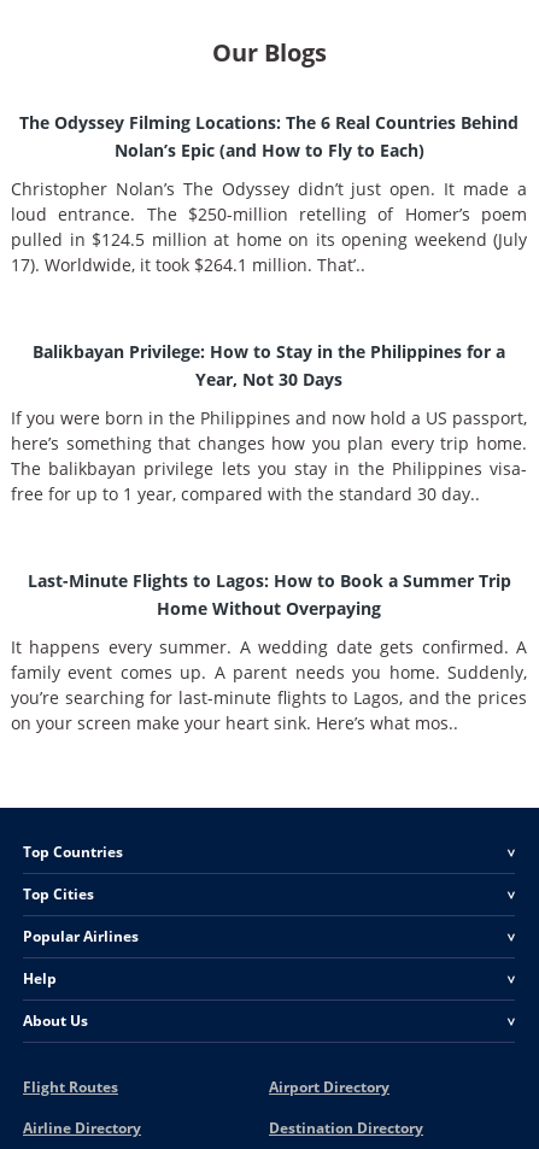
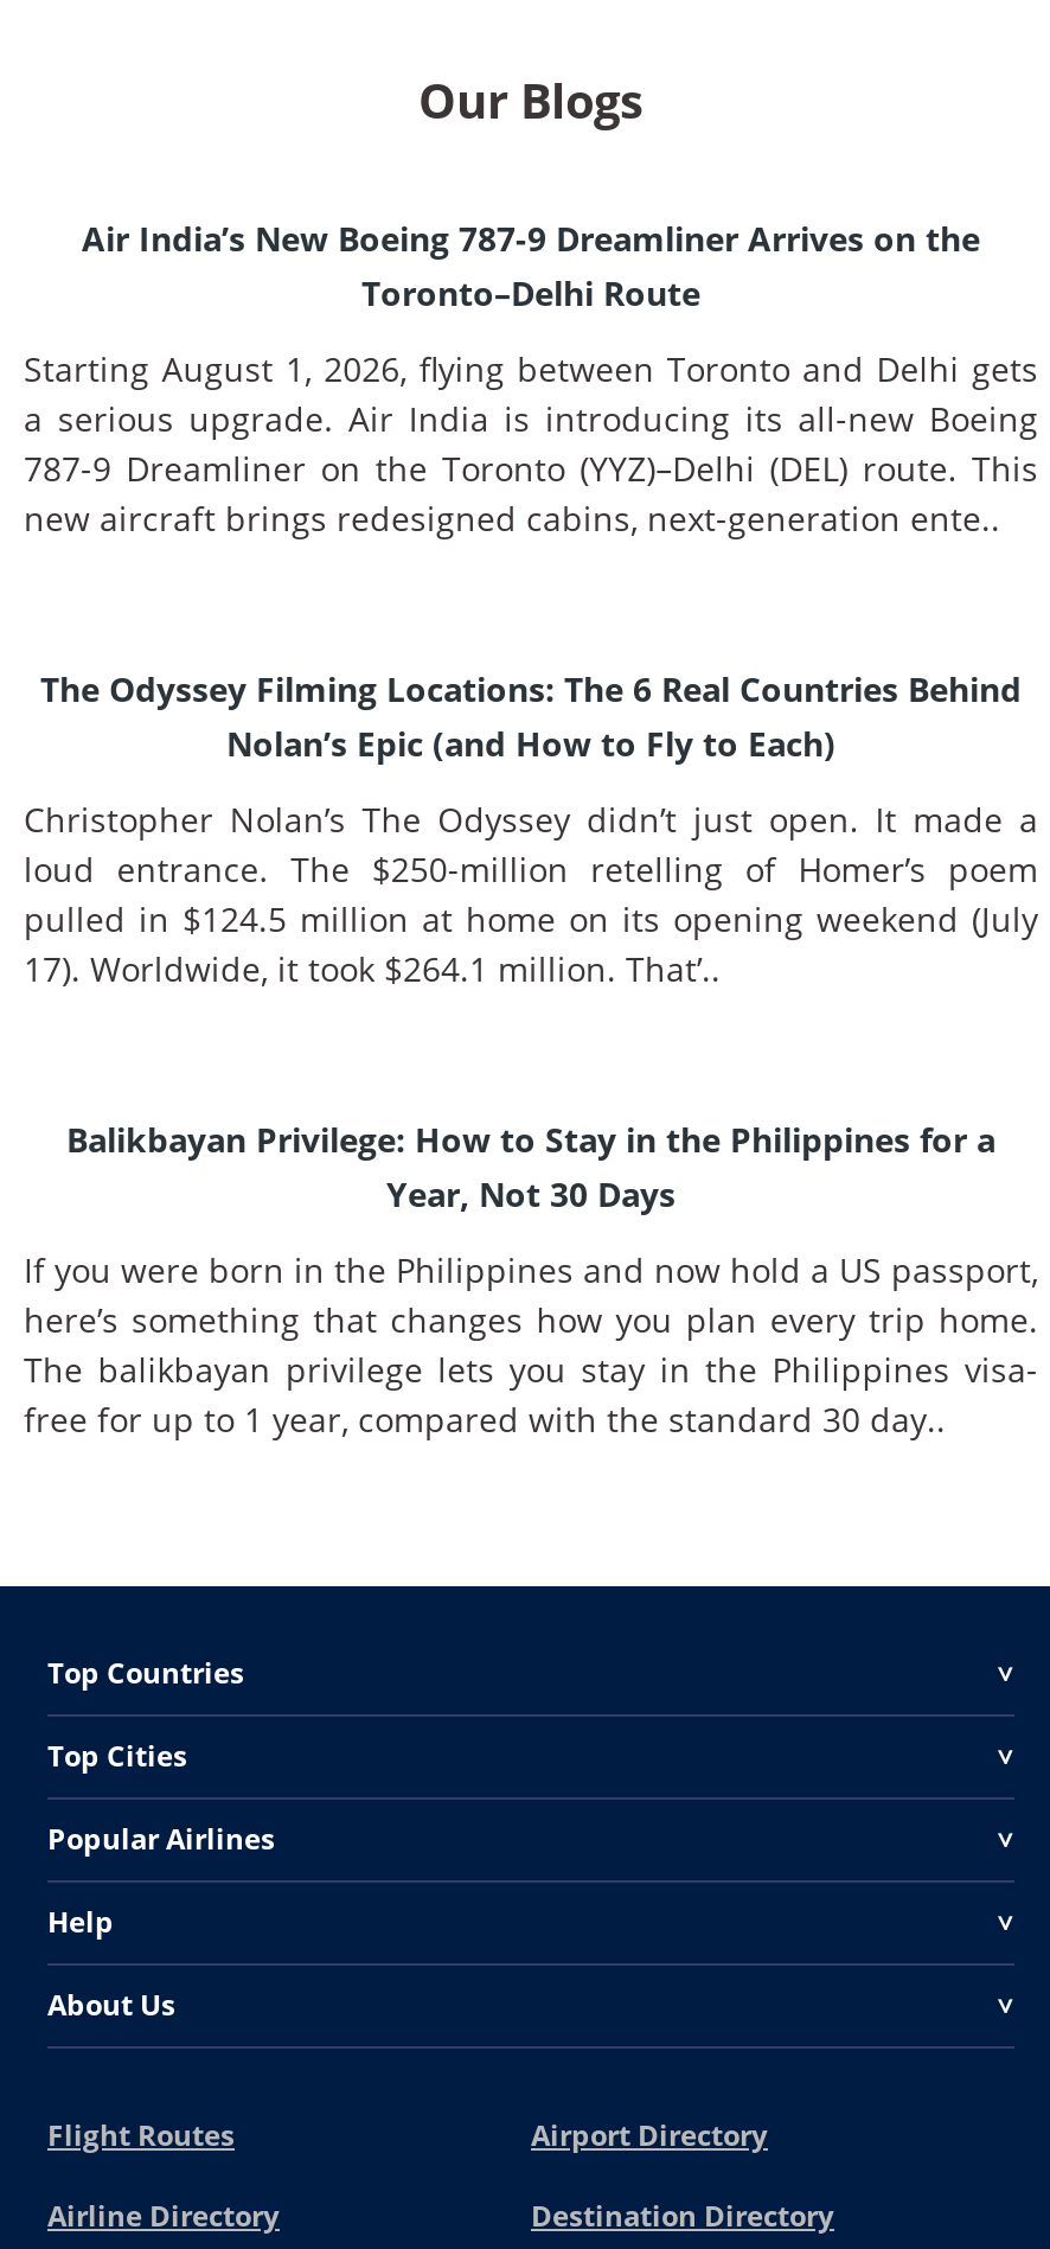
+ Air India’s New Boeing 787-9 Dreamliner Arrives on the
+ Toronto–Delhi Route
+ Starting August 1, 2026, flying between Toronto and Delhi gets
+ a serious upgrade. Air India is introducing its all-new Boeing
+ 787-9 Dreamliner on the Toronto (YYZ)–Delhi (DEL) route. This
+ new aircraft brings redesigned cabins, next-generation ente..

moved down: The Odyssey Filming Locations: The 6 Real Countries Behind | Nolan’s Epic (and How to Fly to Each) | Christopher Nolan’s The Odyssey didn’t just open. It made a | ... | The balikbayan privilege lets you stay in the Philippines visa- | free for up to 1 year, compared with the standard 30 day..

- Last-Minute Flights to Lagos: How to Book a Summer Trip
- Home Without Overpaying
- It happens every summer. A wedding date gets confirmed. A
- family event comes up. A parent needs you home. Suddenly,
- you’re searching for last-minute flights to Lagos, and the prices
- on your screen make your heart sink. Here’s what mos..
